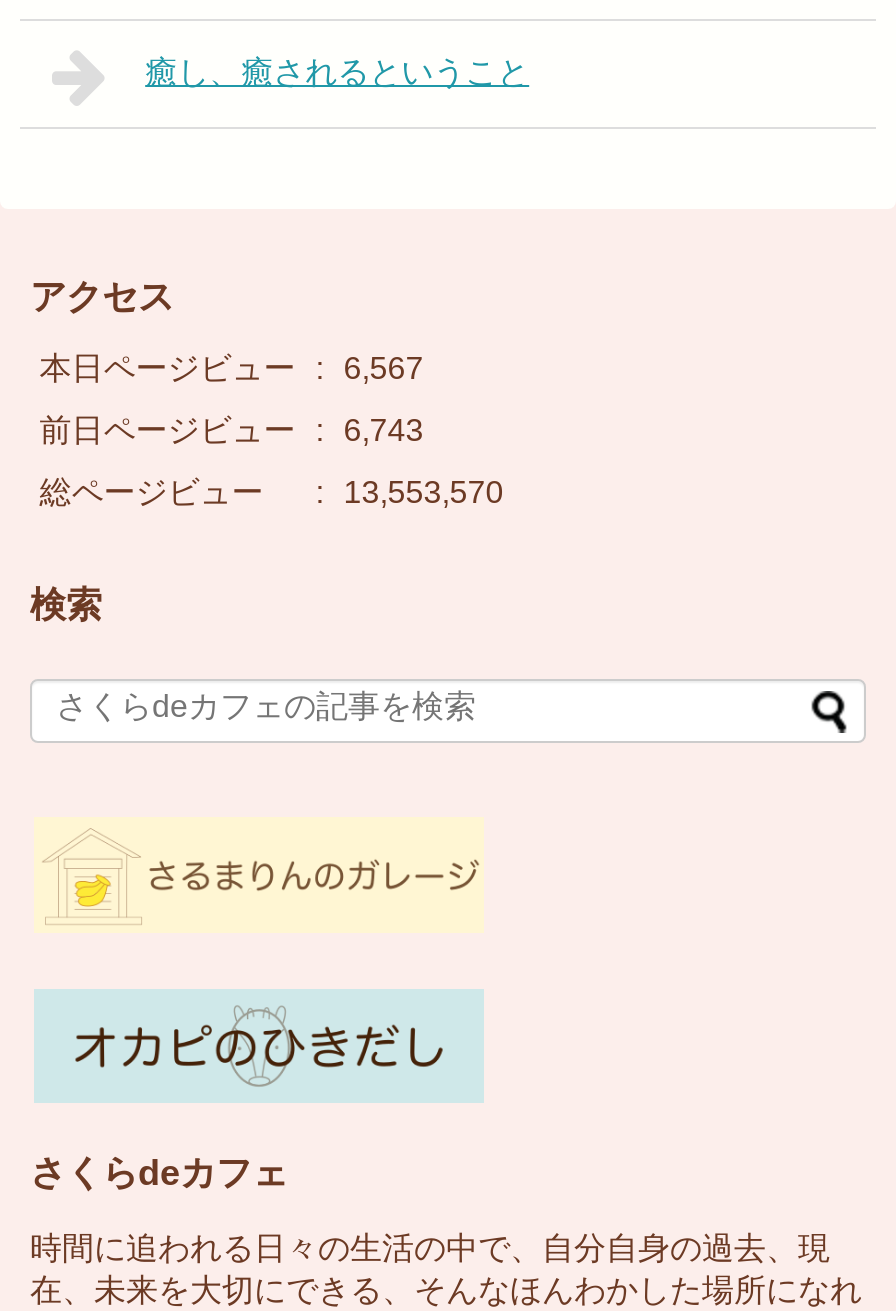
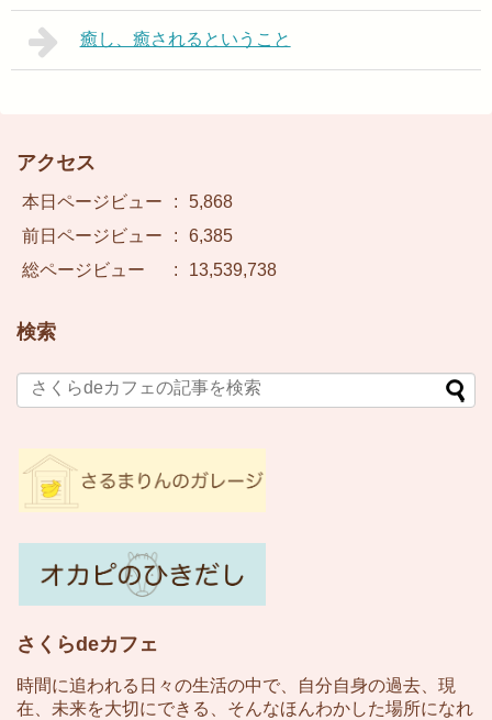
- 本日ページビュー : 6,567
+ 本日ページビュー : 5,868

- 前日ページビュー : 6,743
+ 前日ページビュー : 6,385

- 総ページビュー : 13,553,570
+ 総ページビュー : 13,539,738
